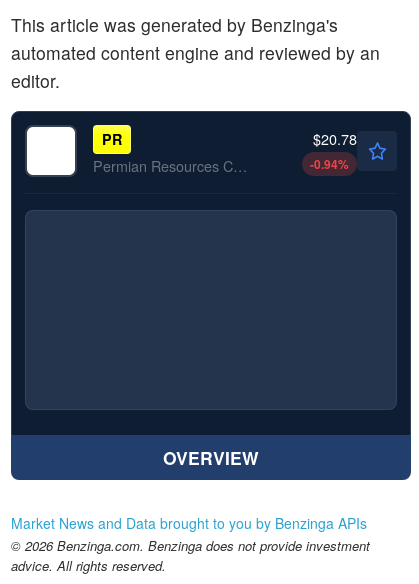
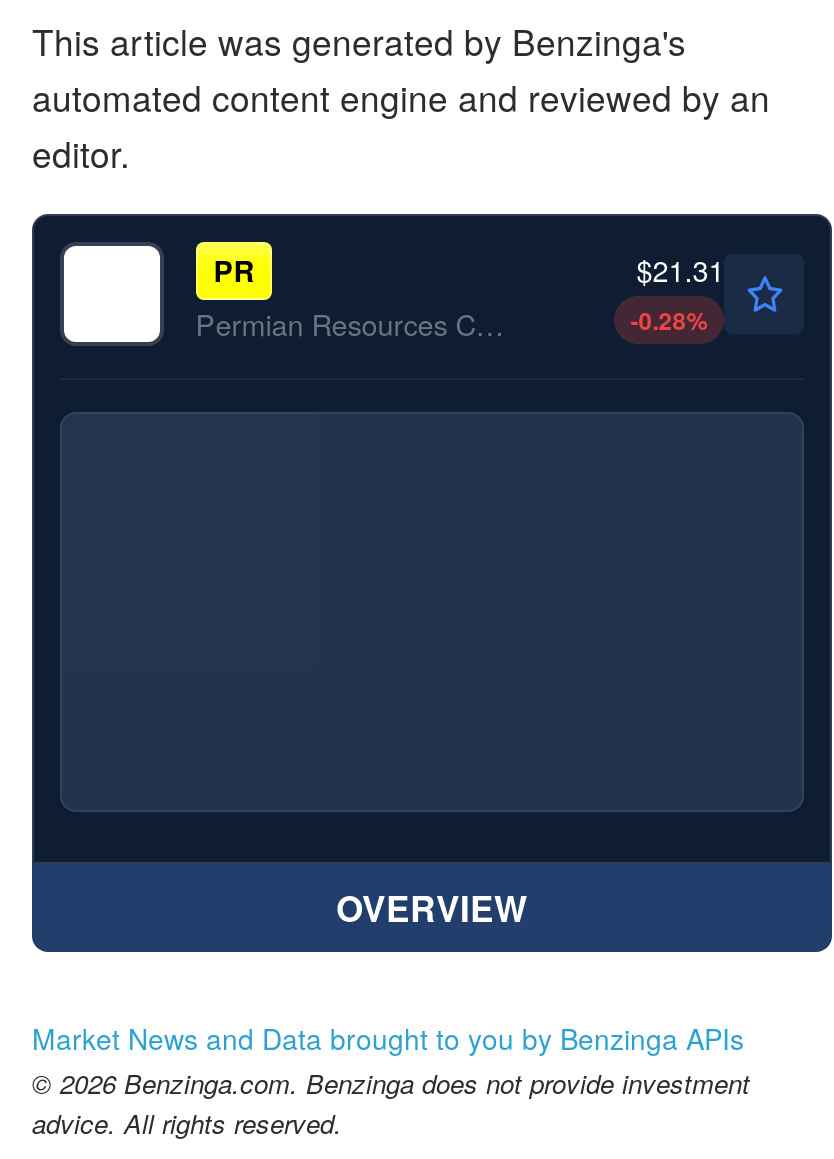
- $20.78
+ $21.31

- -0.94%
+ -0.28%
